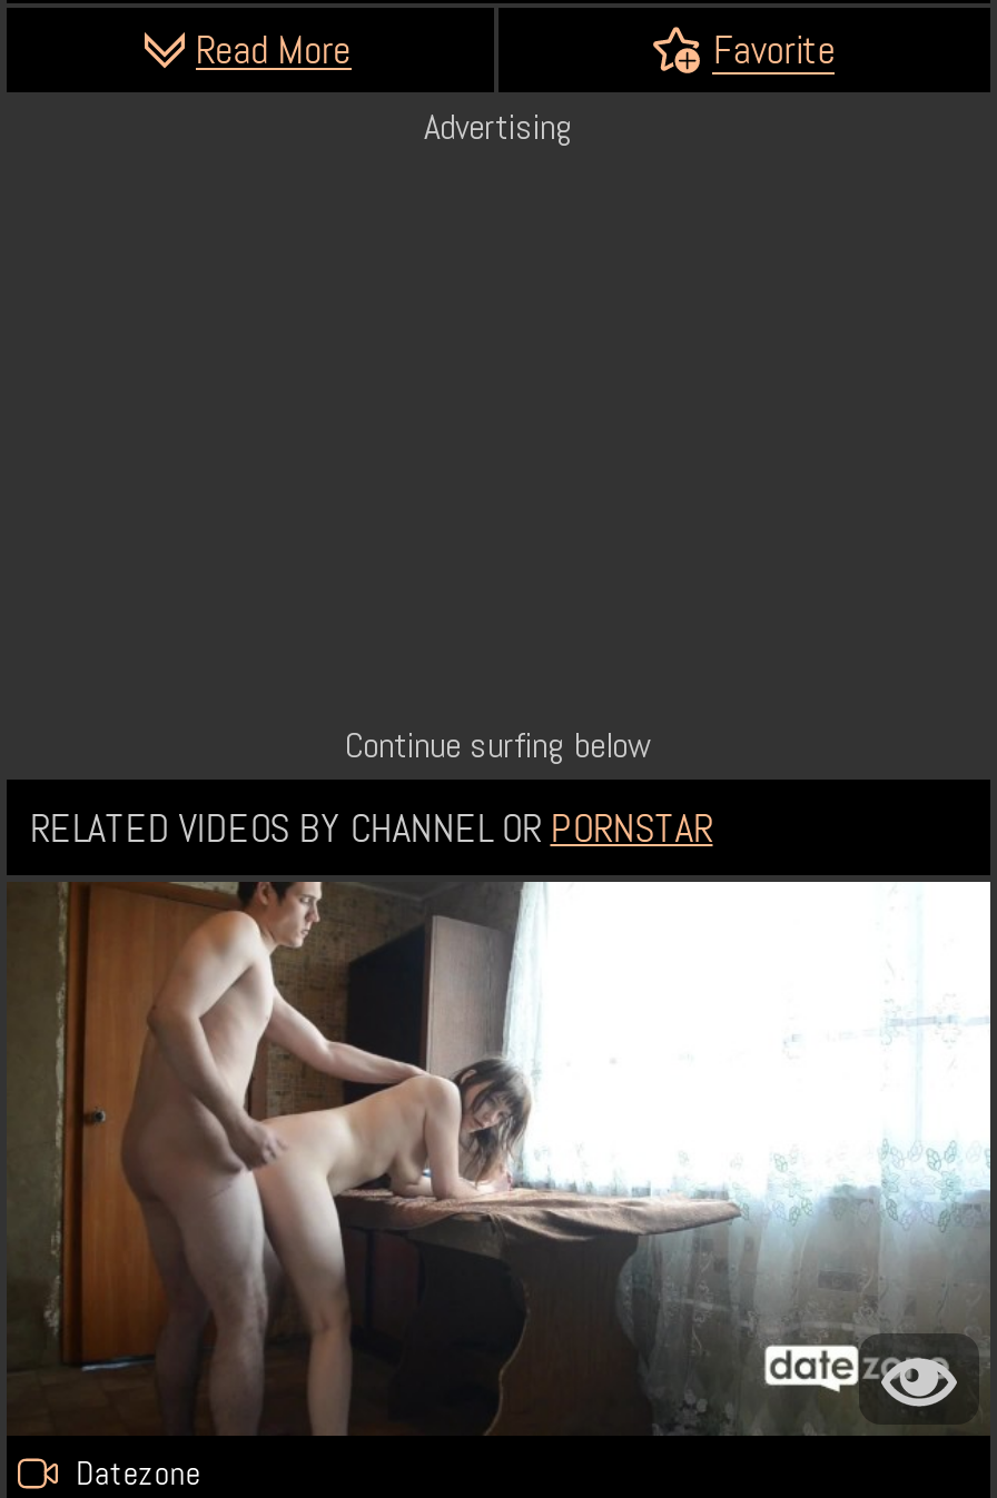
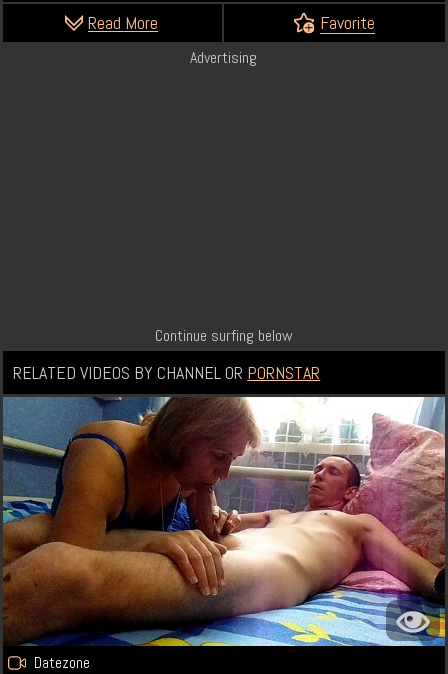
- [image]
+ [image]
